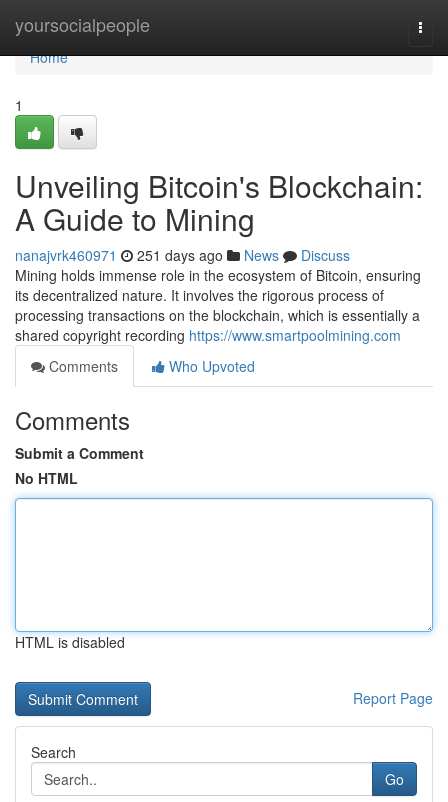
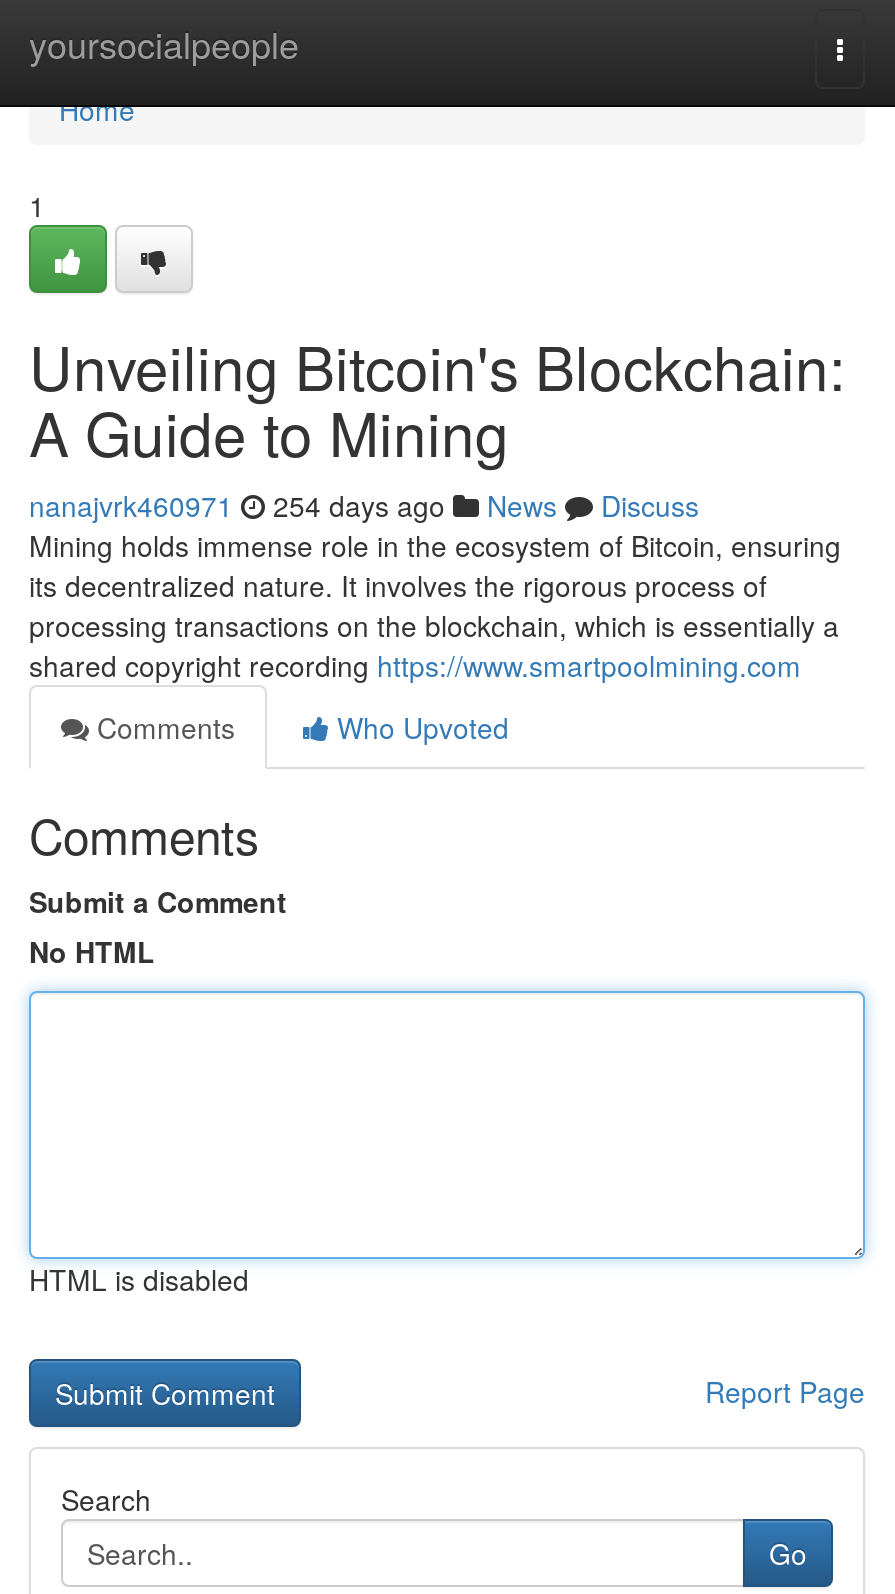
- nanajvrk460971 251 days ago News Discuss
+ nanajvrk460971 254 days ago News Discuss
